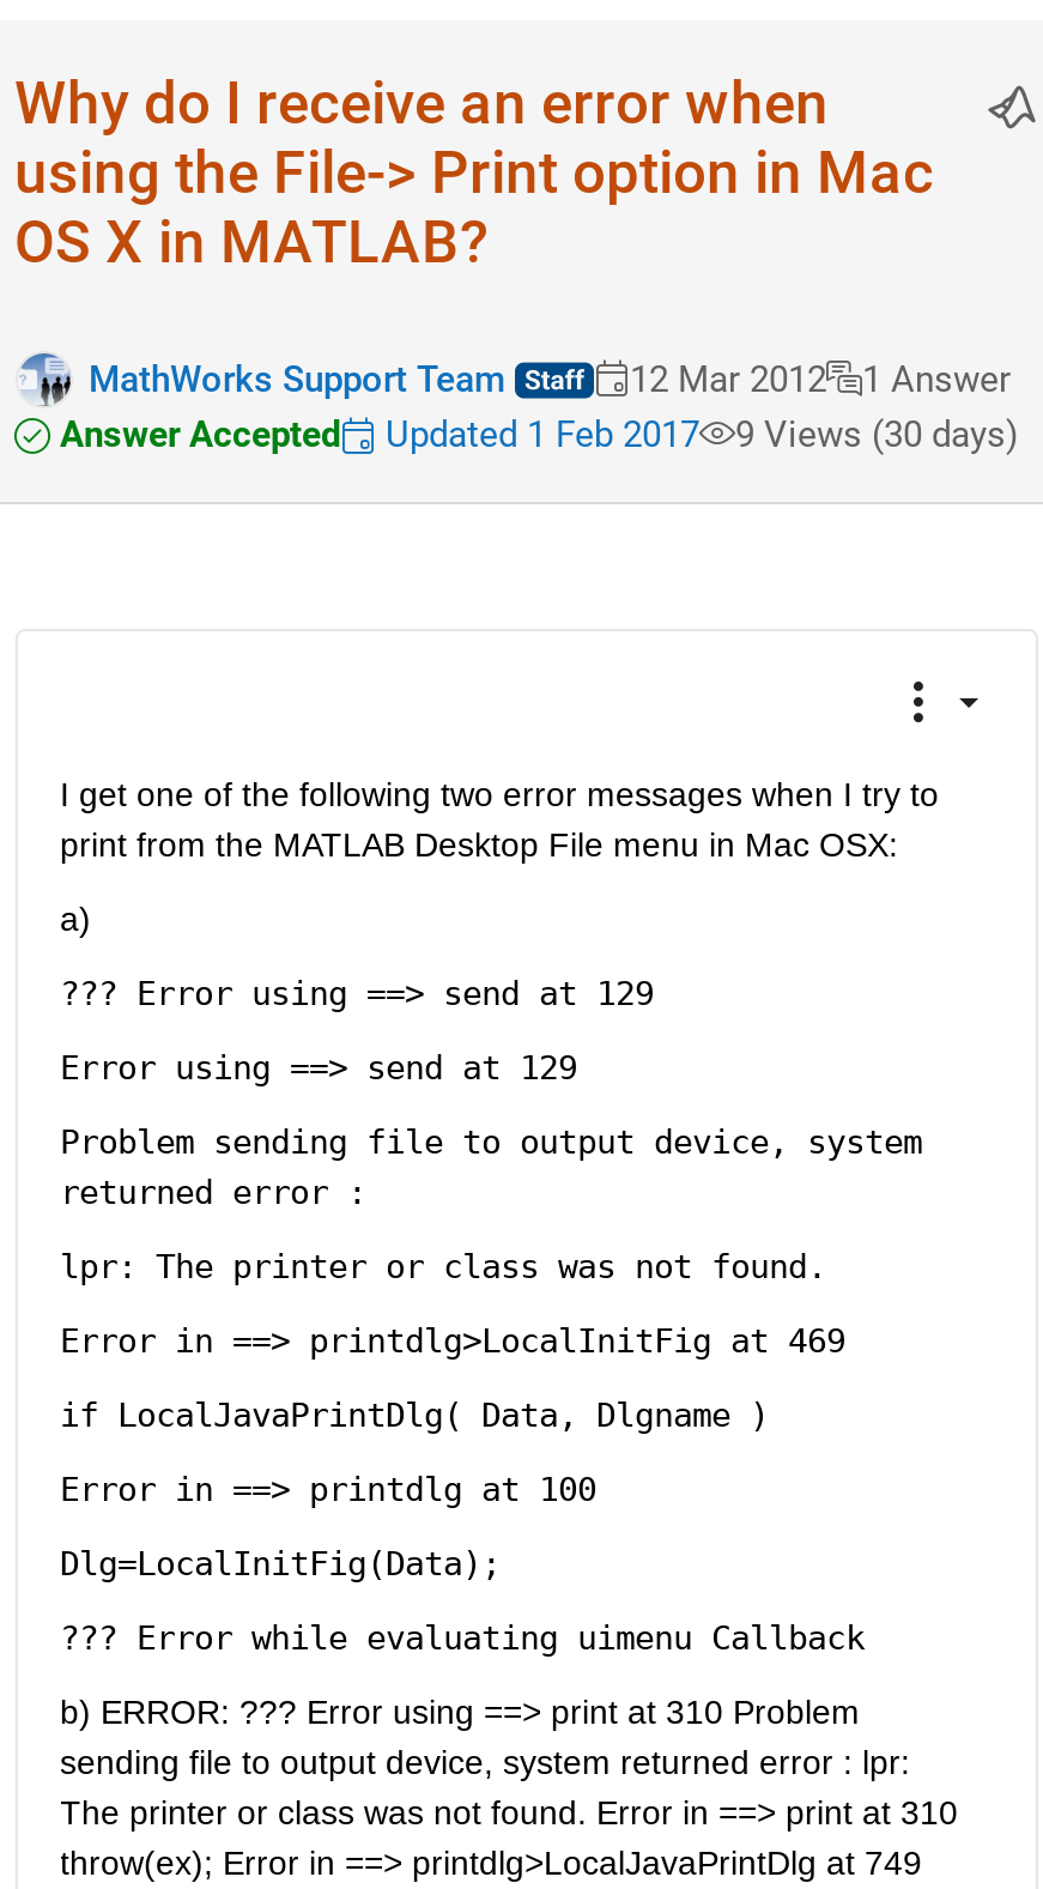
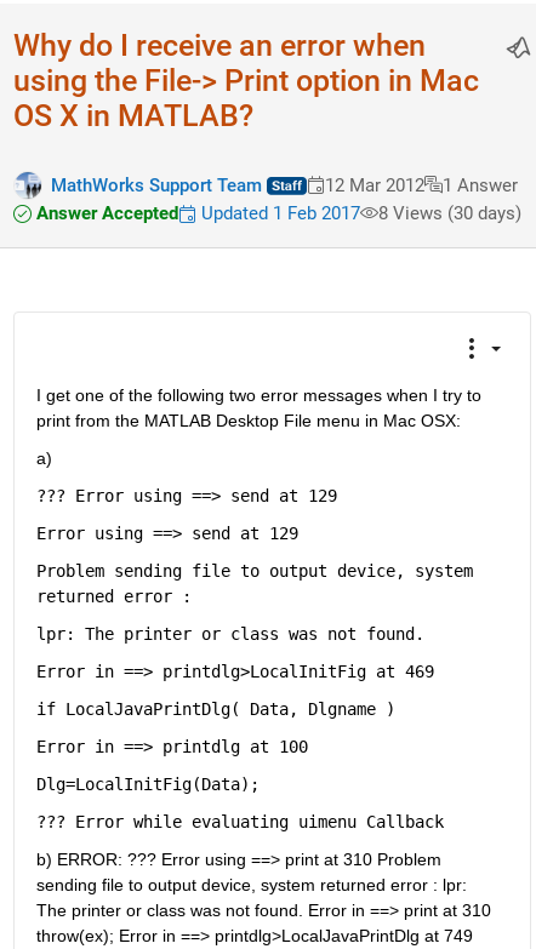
- Answer Accepted Updated 1 Feb 2017 9 Views (30 days)
+ Answer Accepted Updated 1 Feb 2017 8 Views (30 days)
